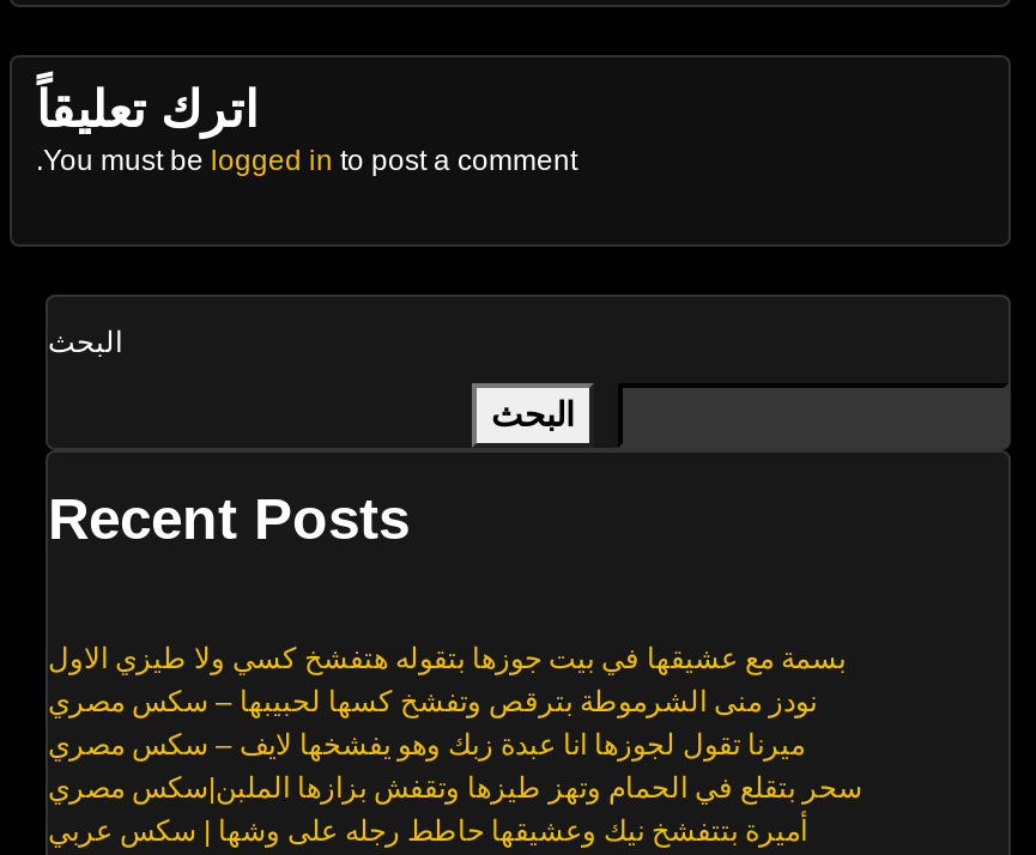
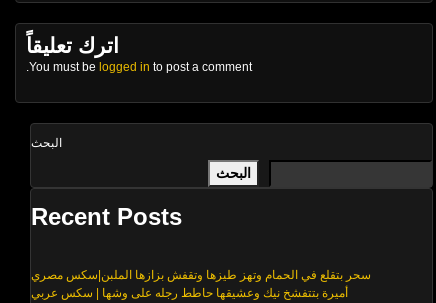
- بسمة مع عشيقها في بيت جوزها بتقوله هتفشخ كسي ولا طيزي الاول
- نودز منى الشرموطة بترقص وتفشخ كسها لحبيبها – سكس مصري
- ميرنا تقول لجوزها انا عبدة زبك وهو يفشخها لايف – سكس مصري
